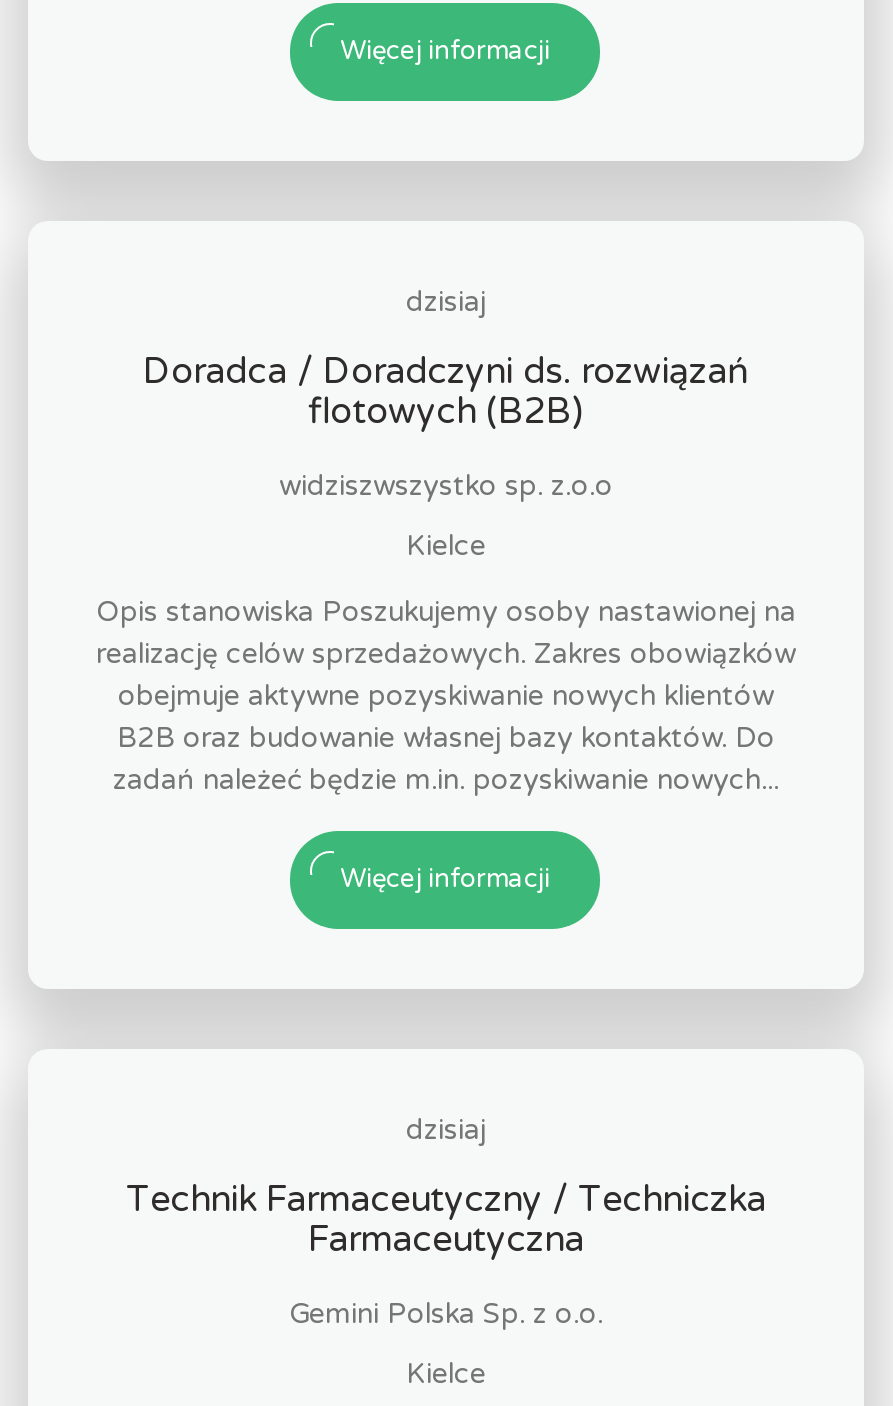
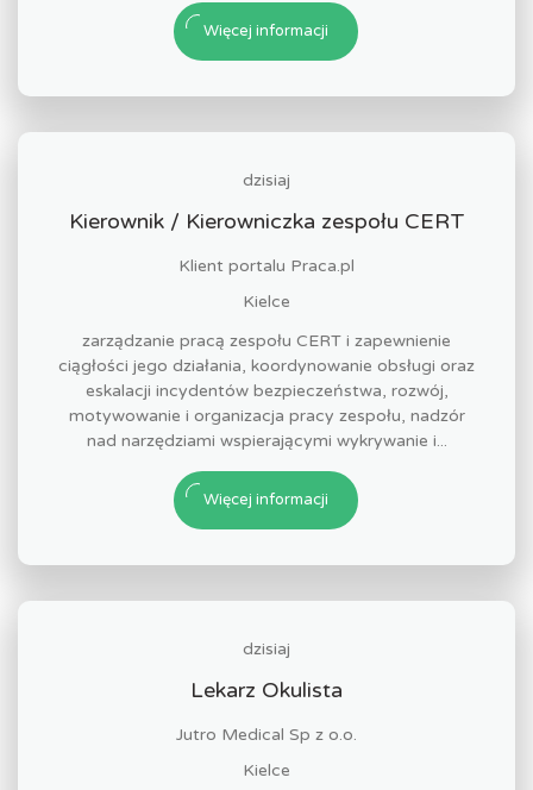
- Doradca / Doradczyni ds. rozwiązań
- flotowych (B2B)
+ Kierownik / Kierowniczka zespołu CERT

- widziszwszystko sp. z.o.o
+ Klient portalu Praca.pl

- Opis stanowiska Poszukujemy osoby nastawionej na
- realizację celów sprzedażowych. Zakres obowiązków
- obejmuje aktywne pozyskiwanie nowych klientów
- B2B oraz budowanie własnej bazy kontaktów. Do
- zadań należeć będzie m.in. pozyskiwanie nowych...
+ zarządzanie pracą zespołu CERT i zapewnienie
+ ciągłości jego działania, koordynowanie obsługi oraz
+ eskalacji incydentów bezpieczeństwa, rozwój,
+ motywowanie i organizacja pracy zespołu, nadzór
+ nad narzędziami wspierającymi wykrywanie i...

- Technik Farmaceutyczny / Techniczka
- Farmaceutyczna
+ Lekarz Okulista

- Gemini Polska Sp. z o.o.
+ Jutro Medical Sp z o.o.
